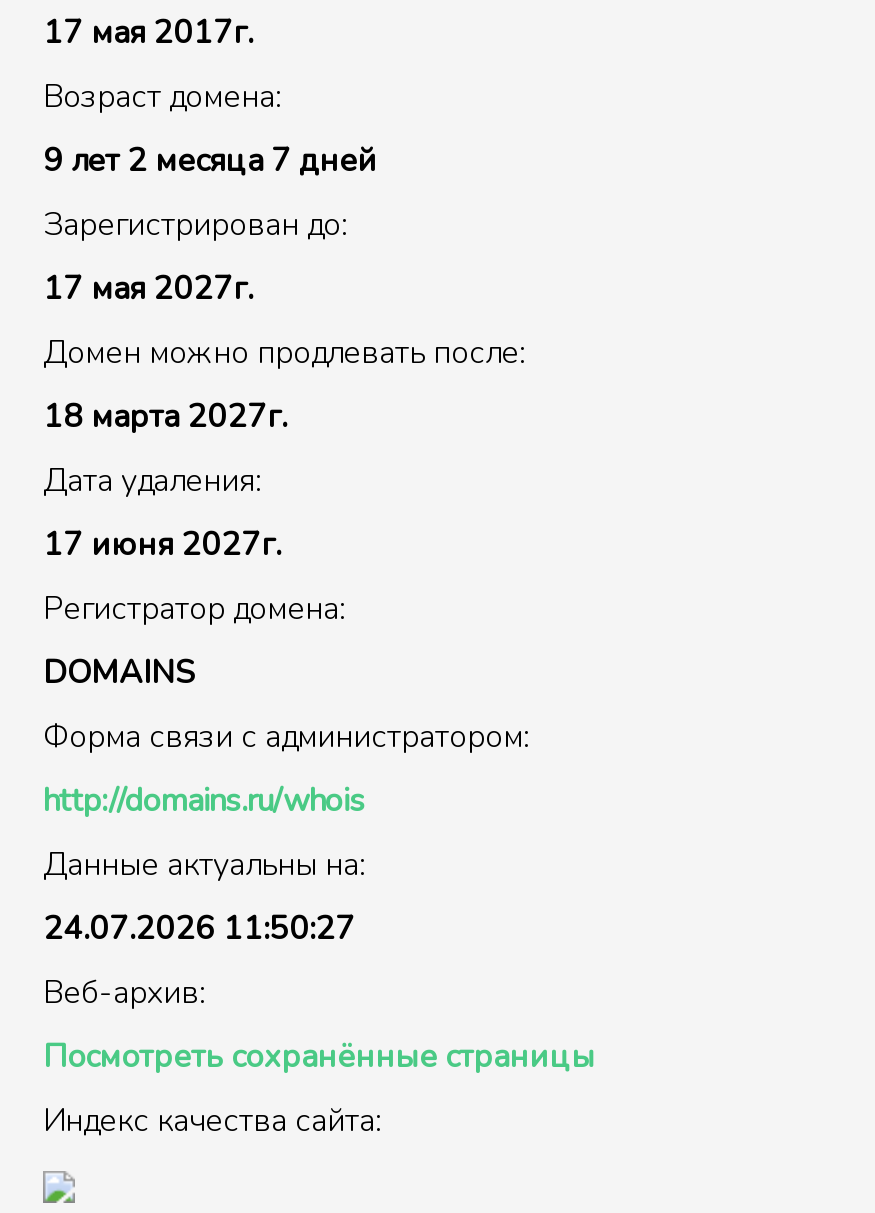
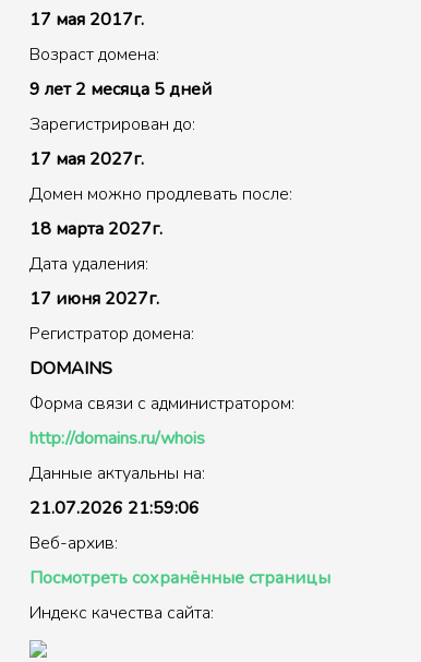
- 9 лет 2 месяца 7 дней
+ 9 лет 2 месяца 5 дней

- 24.07.2026 11:50:27
+ 21.07.2026 21:59:06
